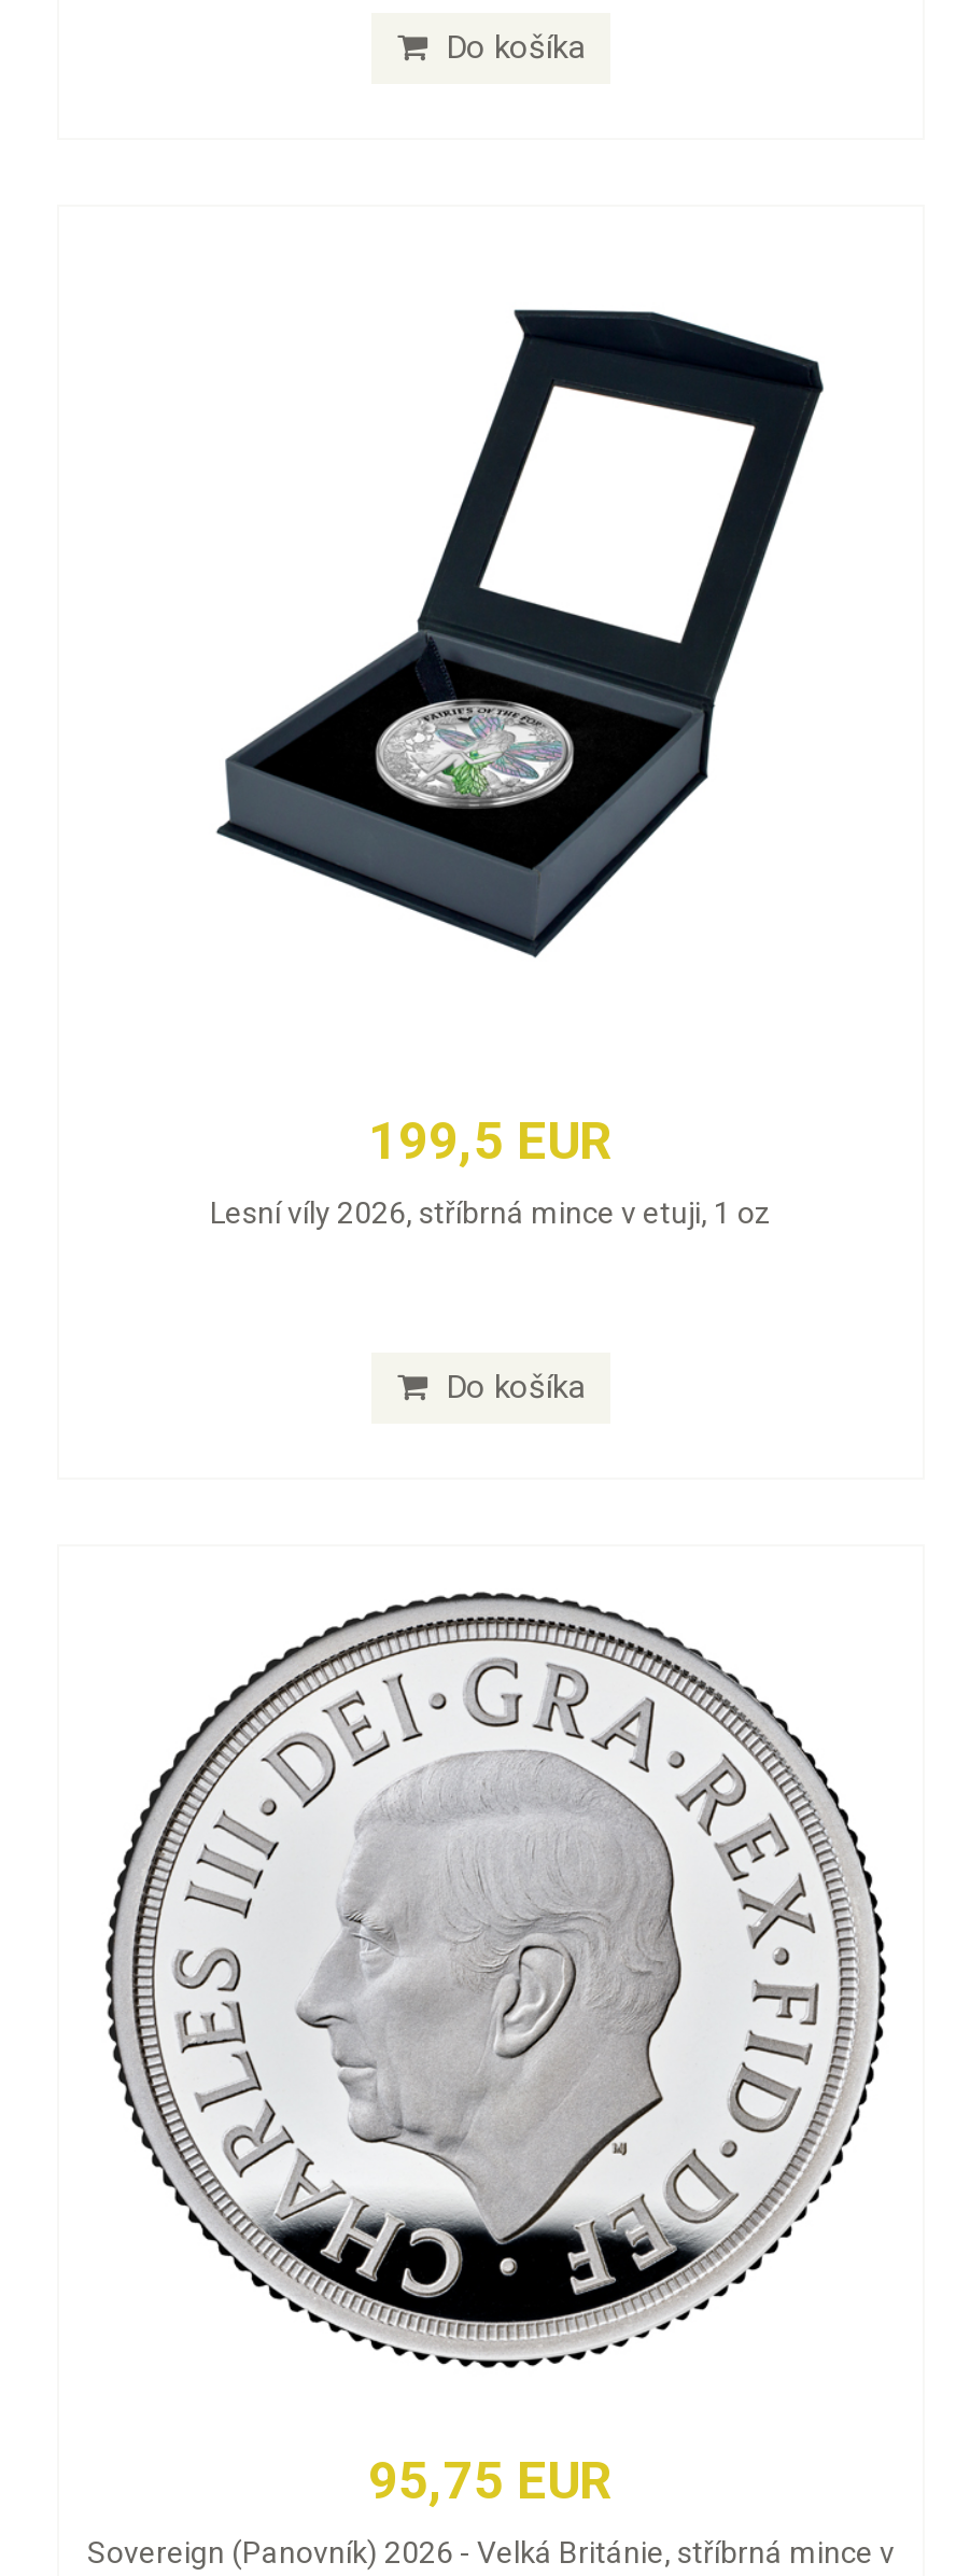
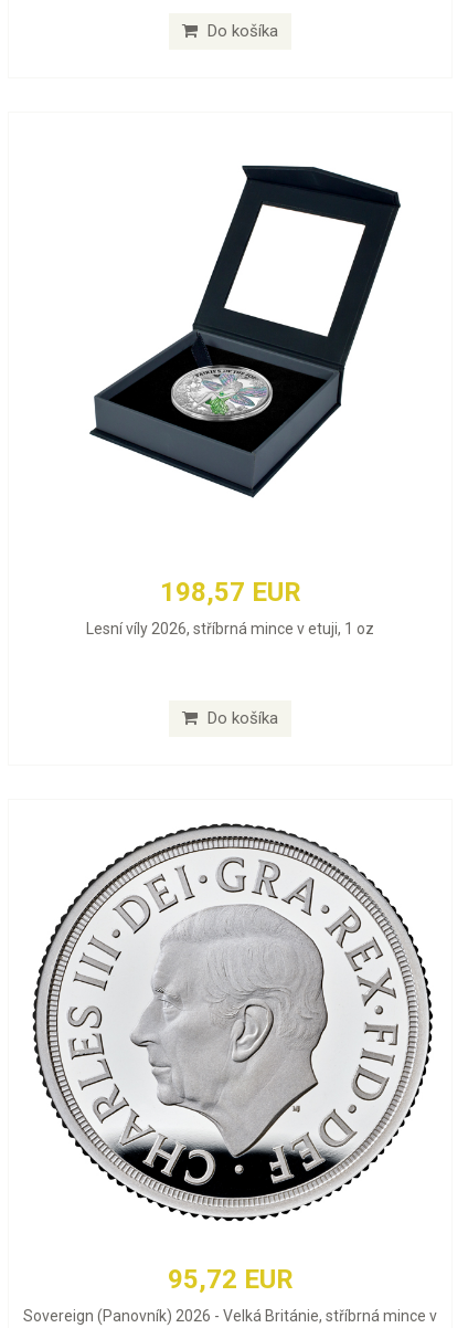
- 199,5 EUR
+ 198,57 EUR

- 95,75 EUR
+ 95,72 EUR
